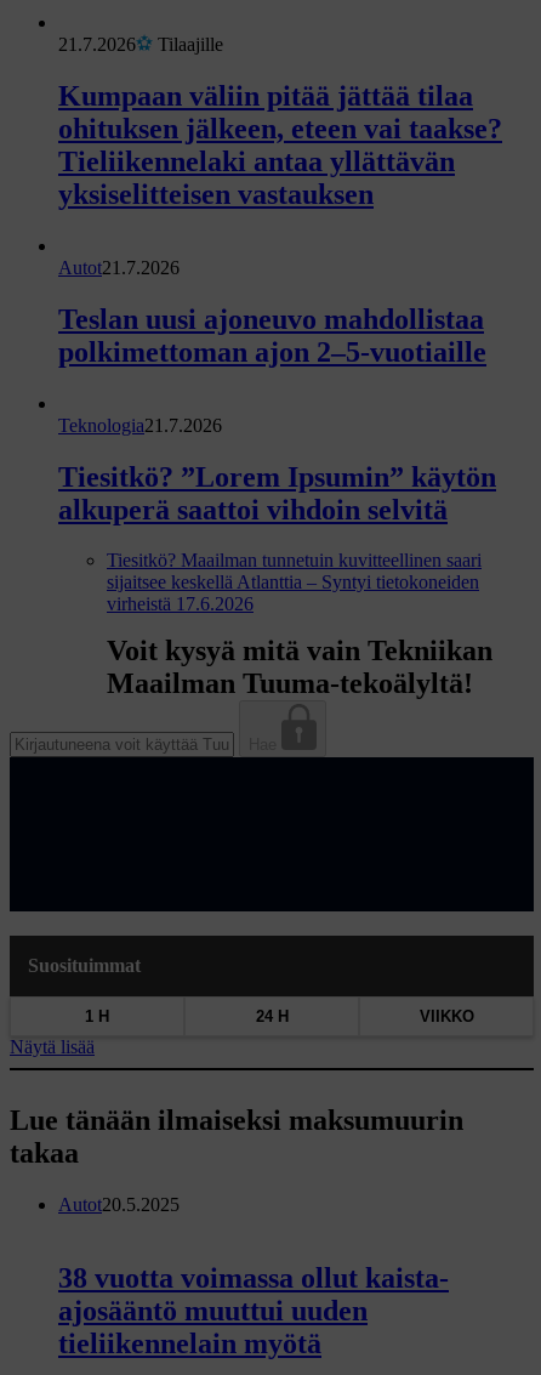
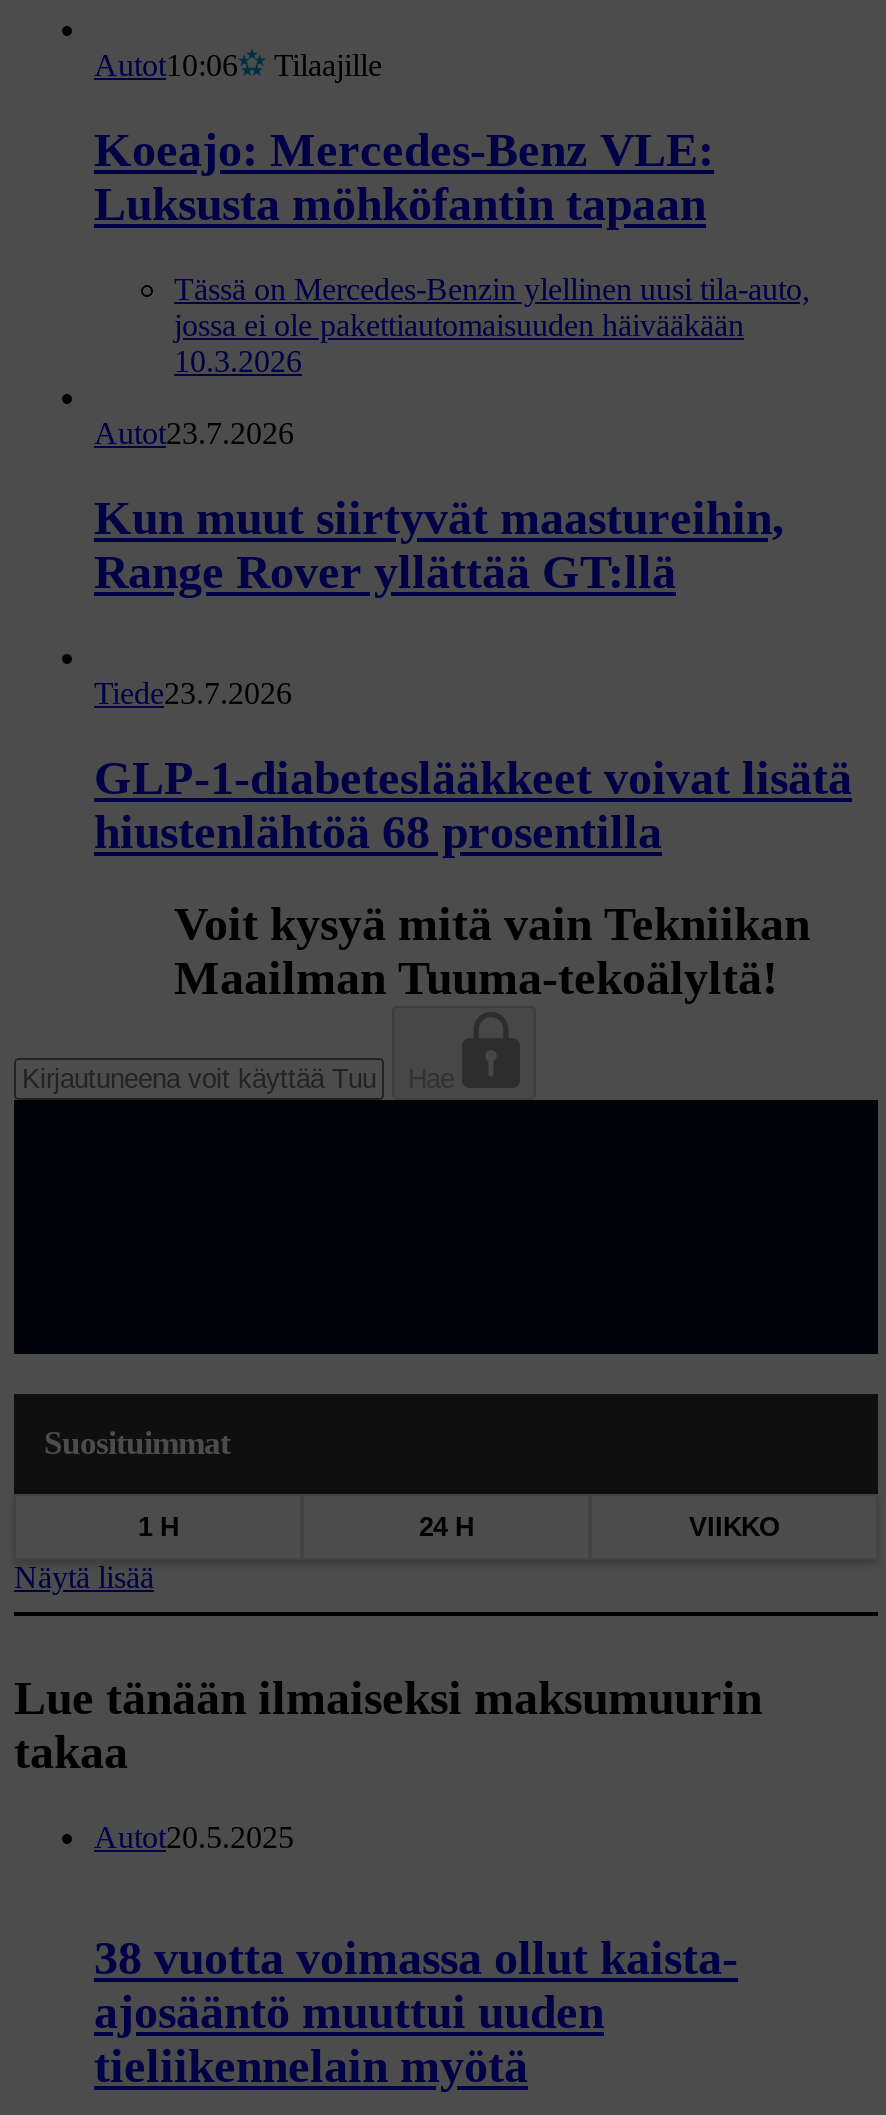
- 21.7.2026
+ Autot10:06

- Kumpaan väliin pitää jättää tilaa
- ohituksen jälkeen, eteen vai taakse?
- Tieliikennelaki antaa yllättävän
- yksiselitteisen vastauksen
+ Koeajo: Mercedes-Benz VLE:
+ Luksusta möhköfantin tapaan

- Autot21.7.2026
+ Tässä on Mercedes-Benzin ylellinen uusi tila-auto,
+ jossa ei ole pakettiautomaisuuden häivääkään
+ 10.3.2026

- Teslan uusi ajoneuvo mahdollistaa
- polkimettoman ajon 2–5-vuotiaille
+ Autot23.7.2026

- Teknologia21.7.2026
+ Kun muut siirtyvät maastureihin,
+ Range Rover yllättää GT:llä

- Tiesitkö? ”Lorem Ipsumin” käytön
- alkuperä saattoi vihdoin selvitä
+ Tiede23.7.2026

- Tiesitkö? Maailman tunnetuin kuvitteellinen saari
- sijaitsee keskellä Atlanttia – Syntyi tietokoneiden
- virheistä 17.6.2026
+ GLP-1-diabeteslääkkeet voivat lisätä
+ hiustenlähtöä 68 prosentilla
